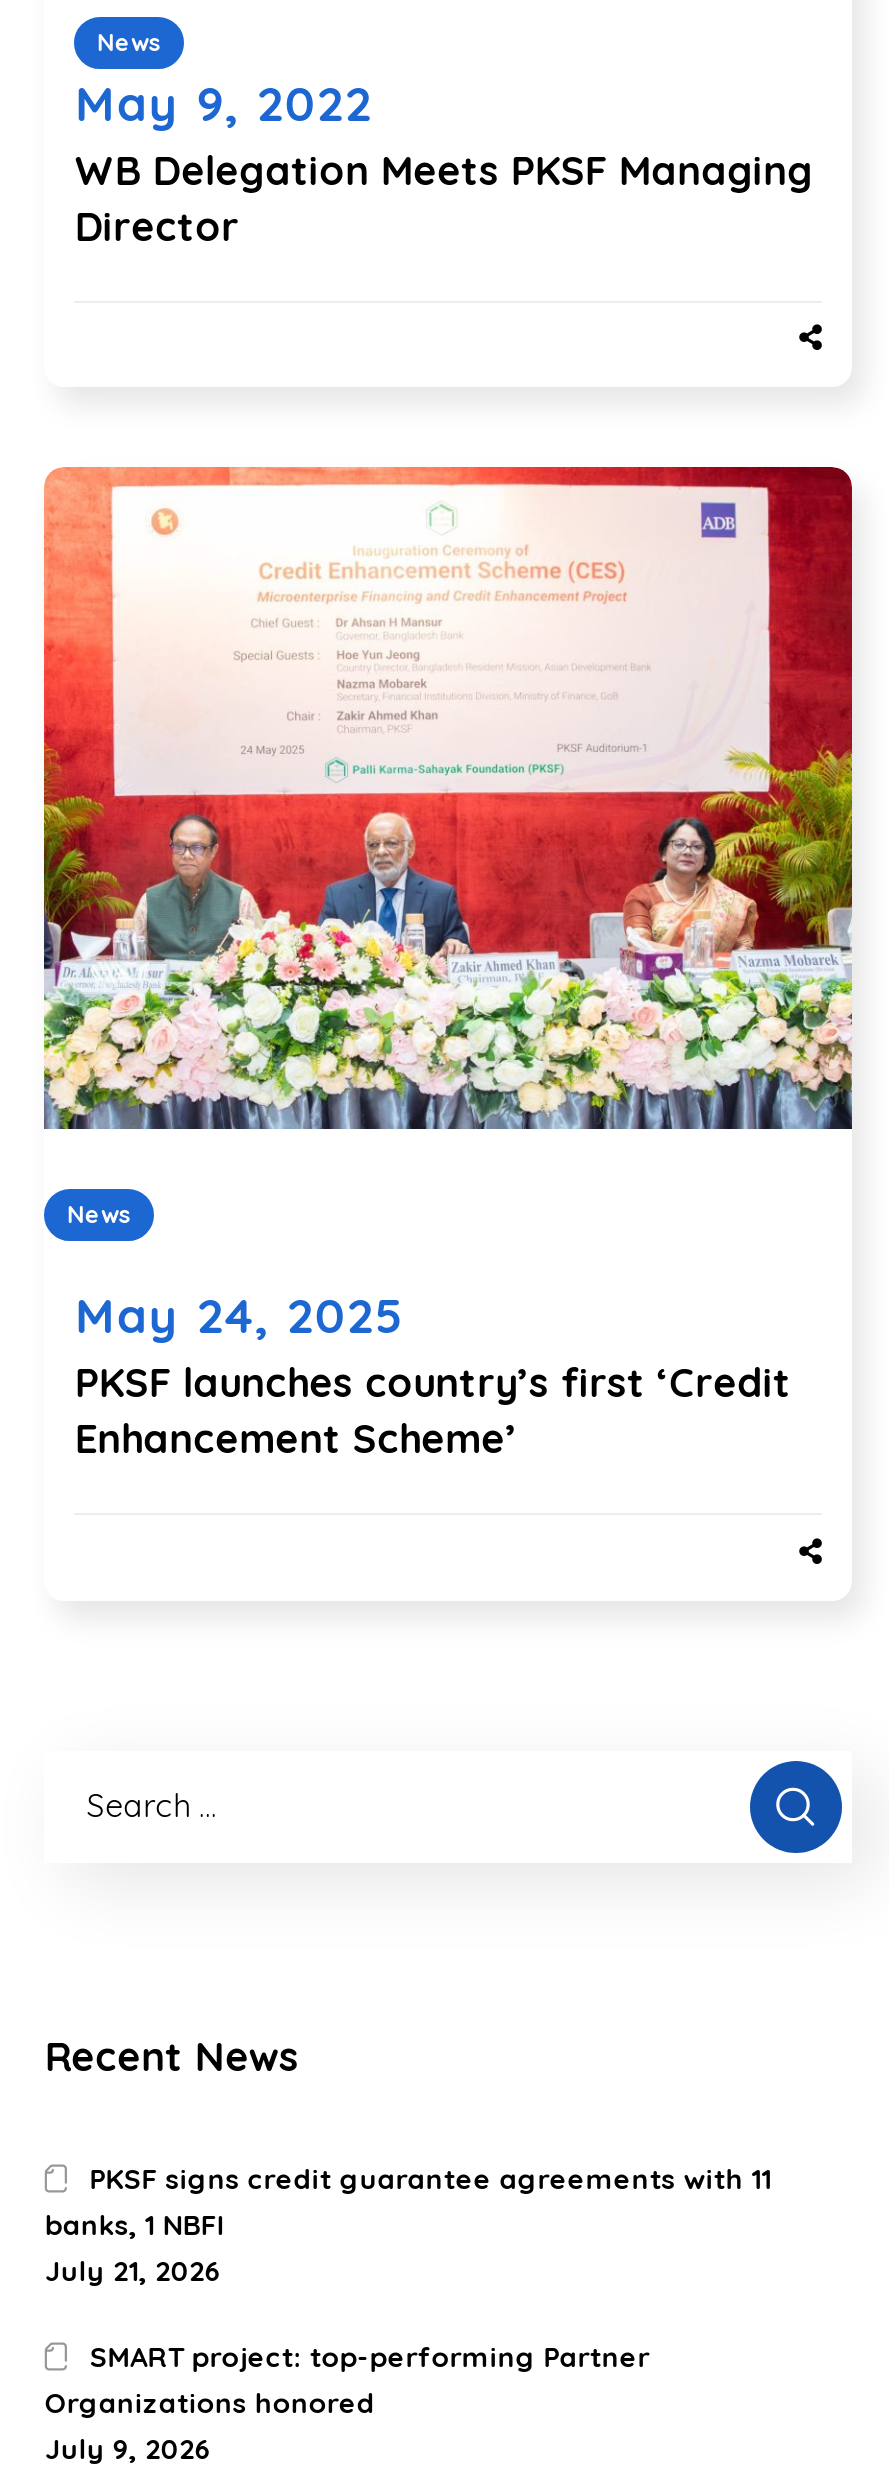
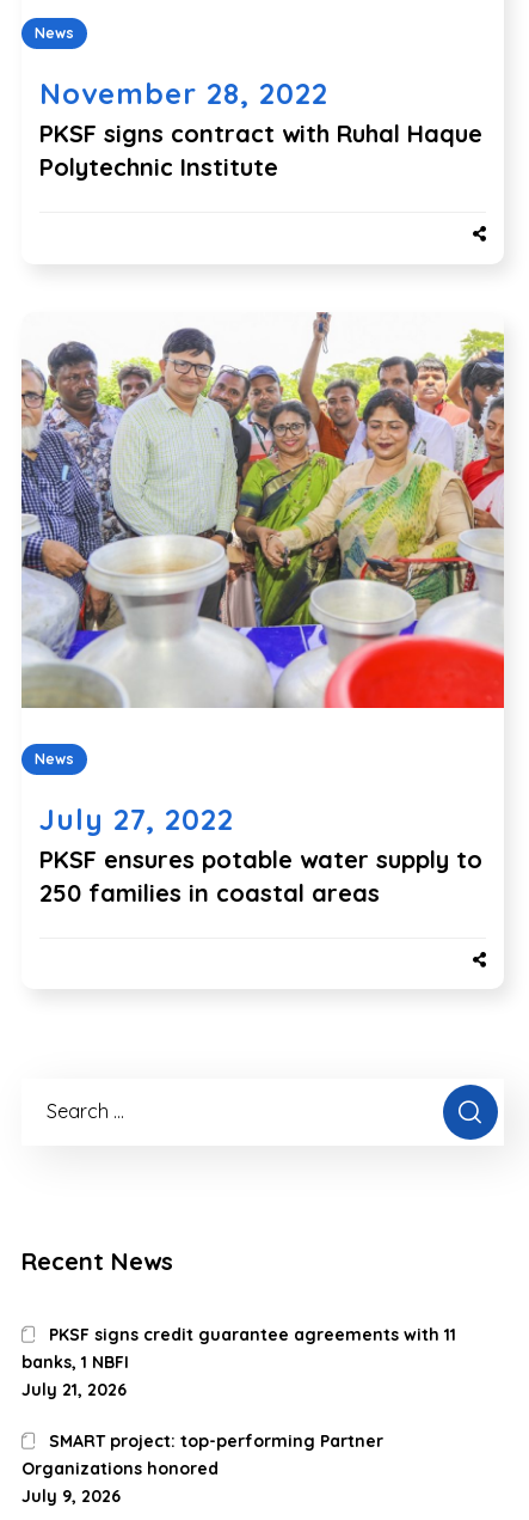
- May 9, 2022
- WB Delegation Meets PKSF Managing
- Director
+ November 28, 2022
+ PKSF signs contract with Ruhal Haque
+ Polytechnic Institute

- [image]
+ [image]

- May 24, 2025
- PKSF launches country’s first ‘Credit
- Enhancement Scheme’
+ July 27, 2022
+ PKSF ensures potable water supply to
+ 250 families in coastal areas
